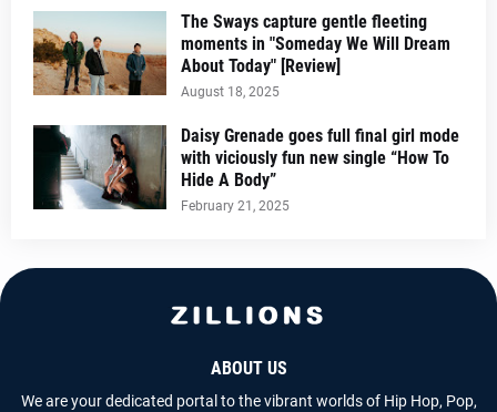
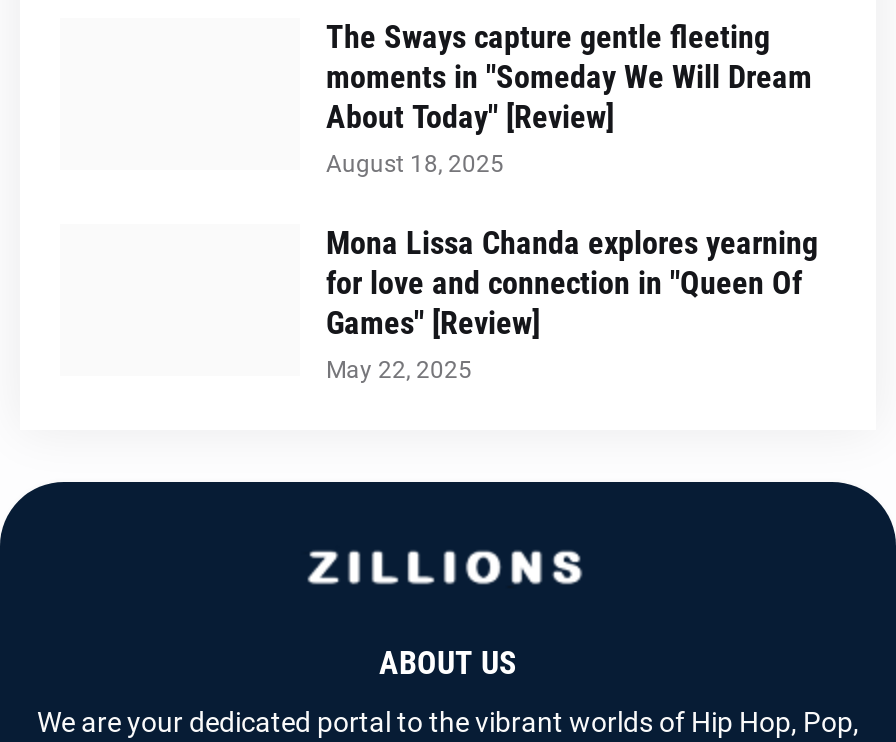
- [image]

- [image]

- Daisy Grenade goes full final girl mode
- with viciously fun new single “How To
- Hide A Body”
- February 21, 2025
+ Mona Lissa Chanda explores yearning
+ for love and connection in "Queen Of
+ Games" [Review]
+ May 22, 2025
